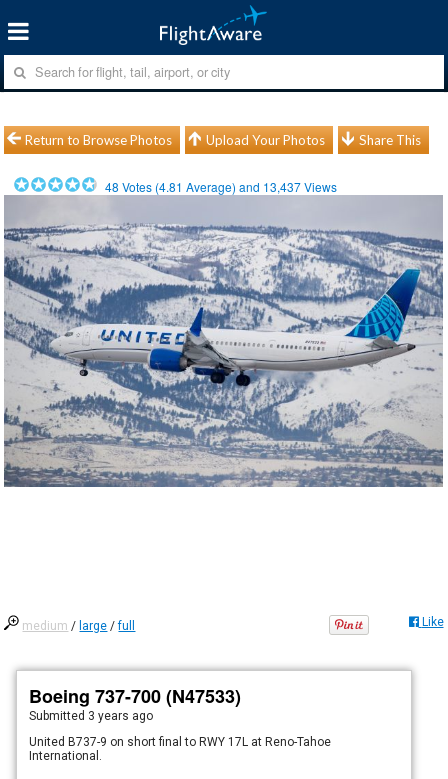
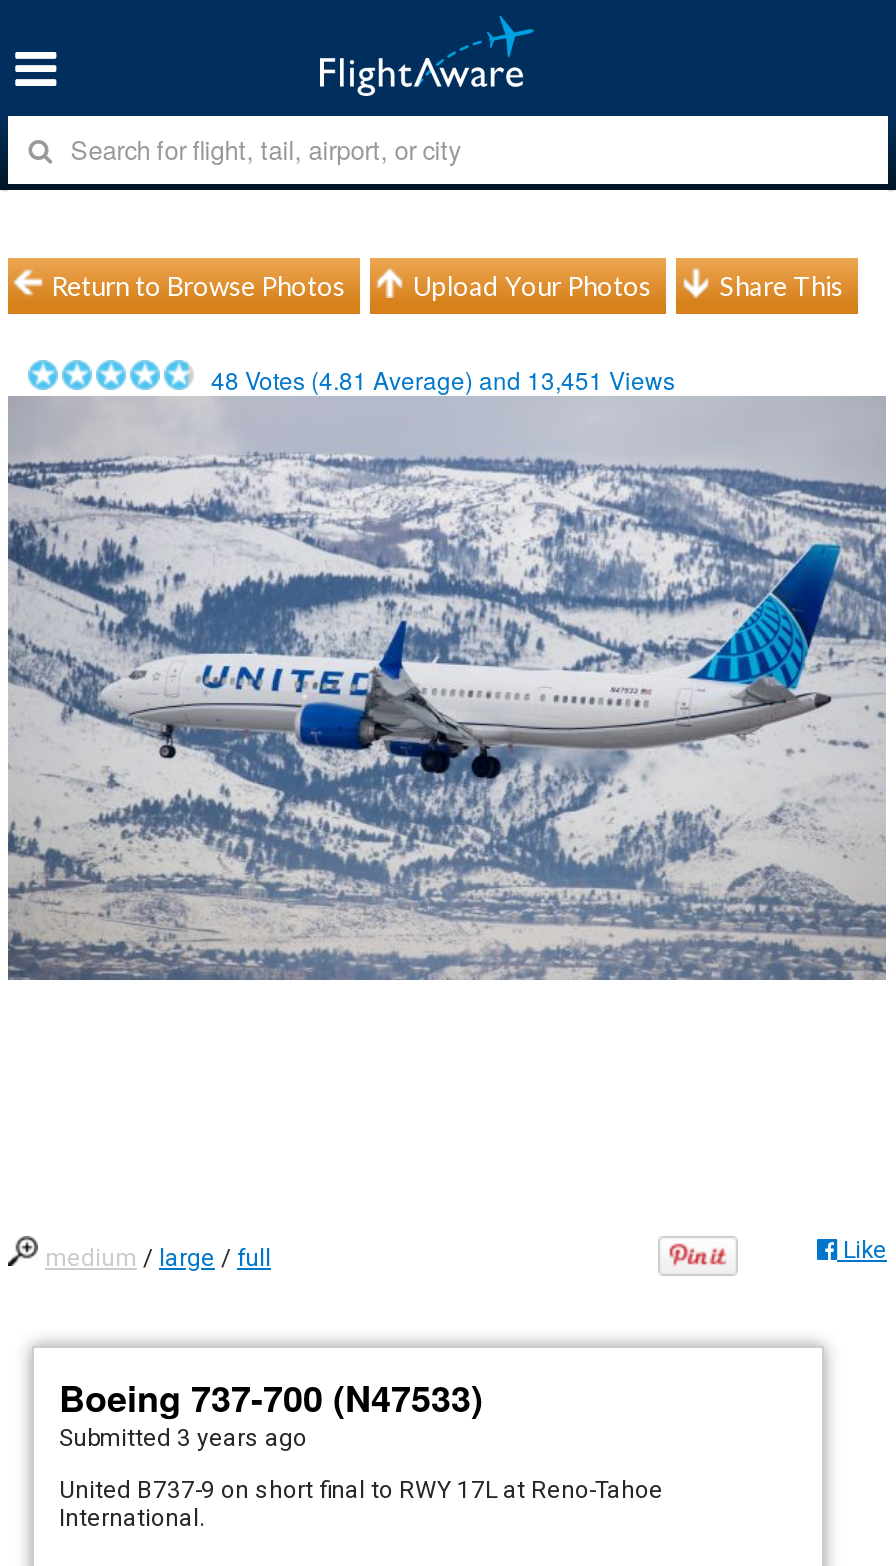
- 48 Votes (4.81 Average) and 13,437 Views
+ 48 Votes (4.81 Average) and 13,451 Views
